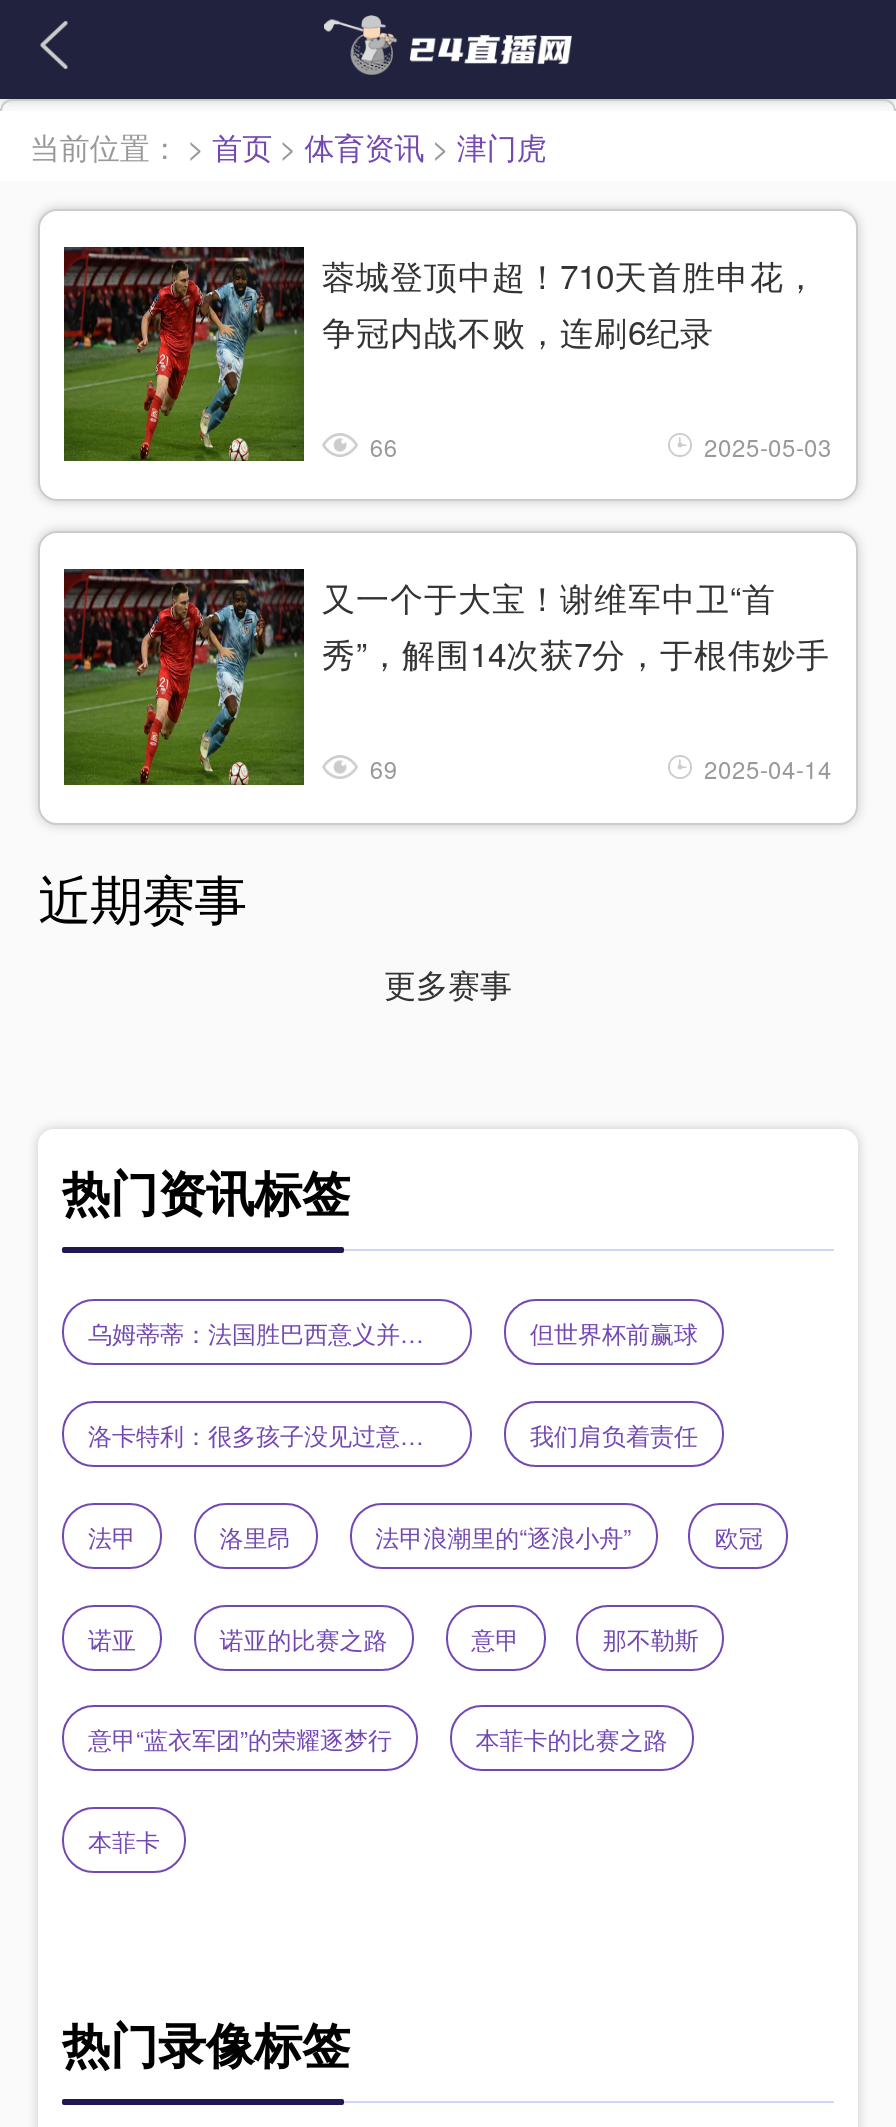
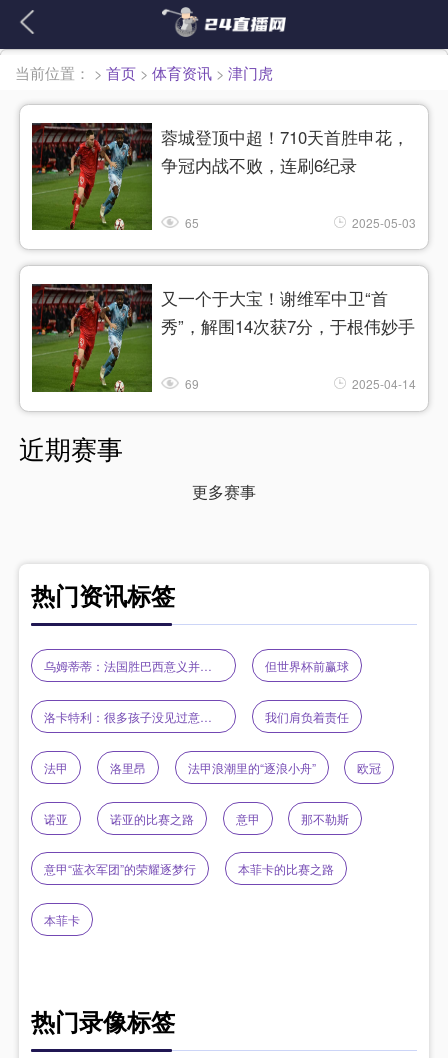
- 66
+ 65
